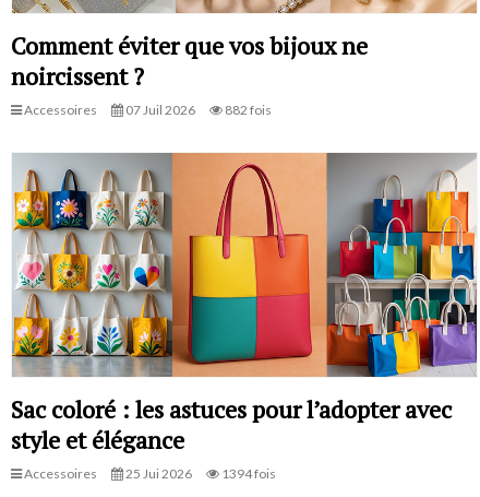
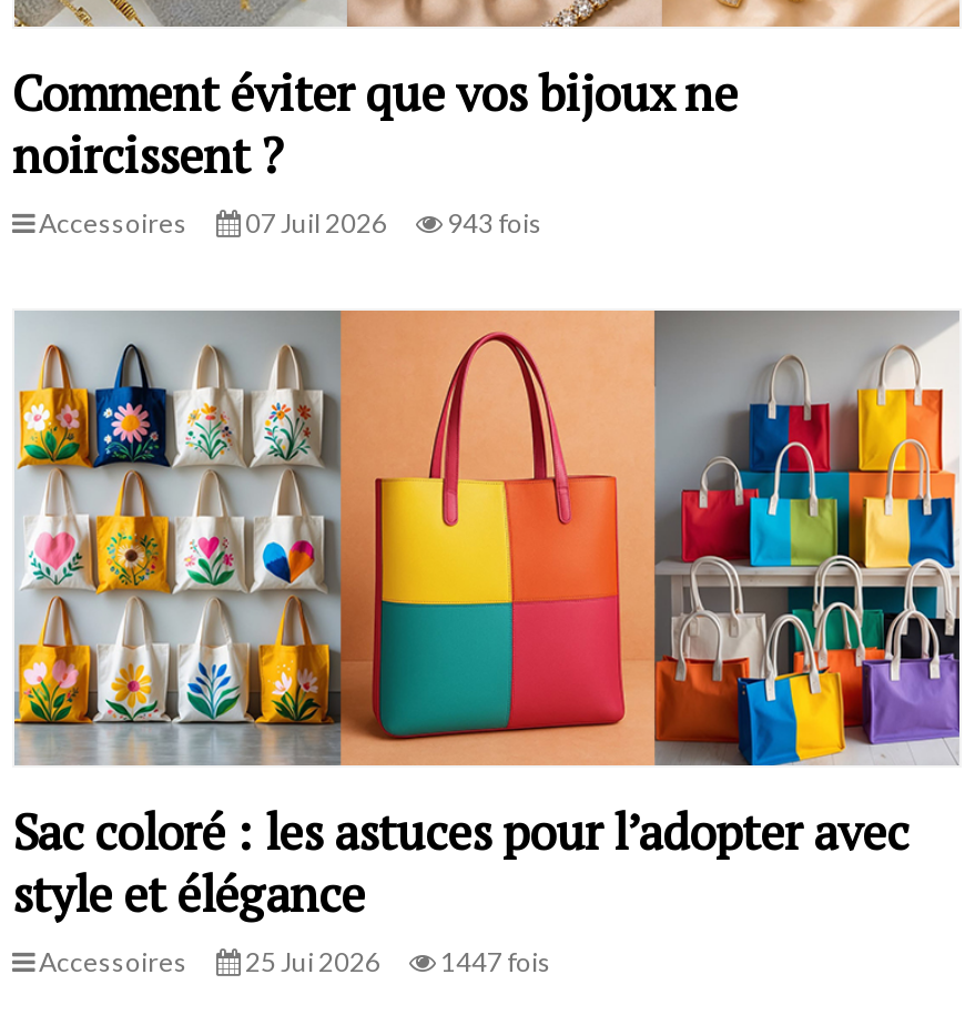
- Accessoires 07 Juil 2026 882 fois
+ Accessoires 07 Juil 2026 943 fois

- Accessoires 25 Jui 2026 1394 fois
+ Accessoires 25 Jui 2026 1447 fois
